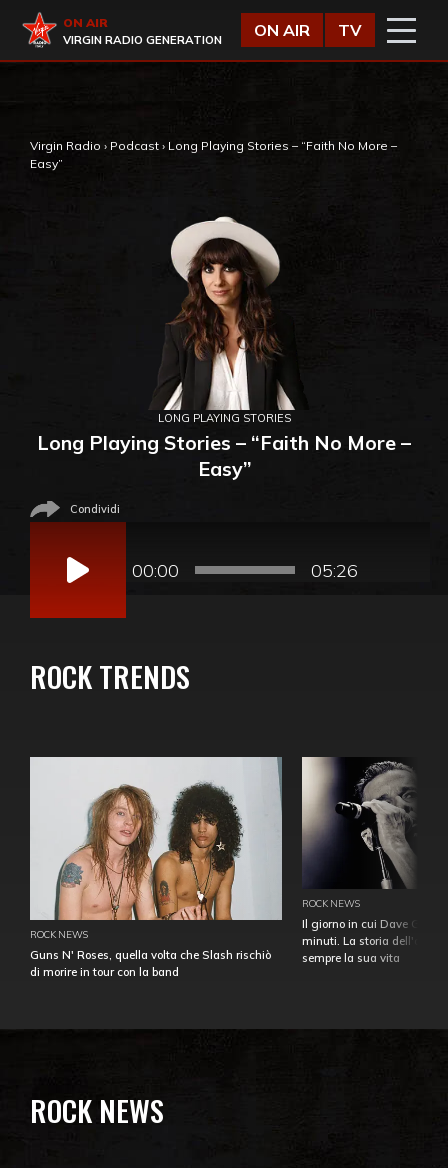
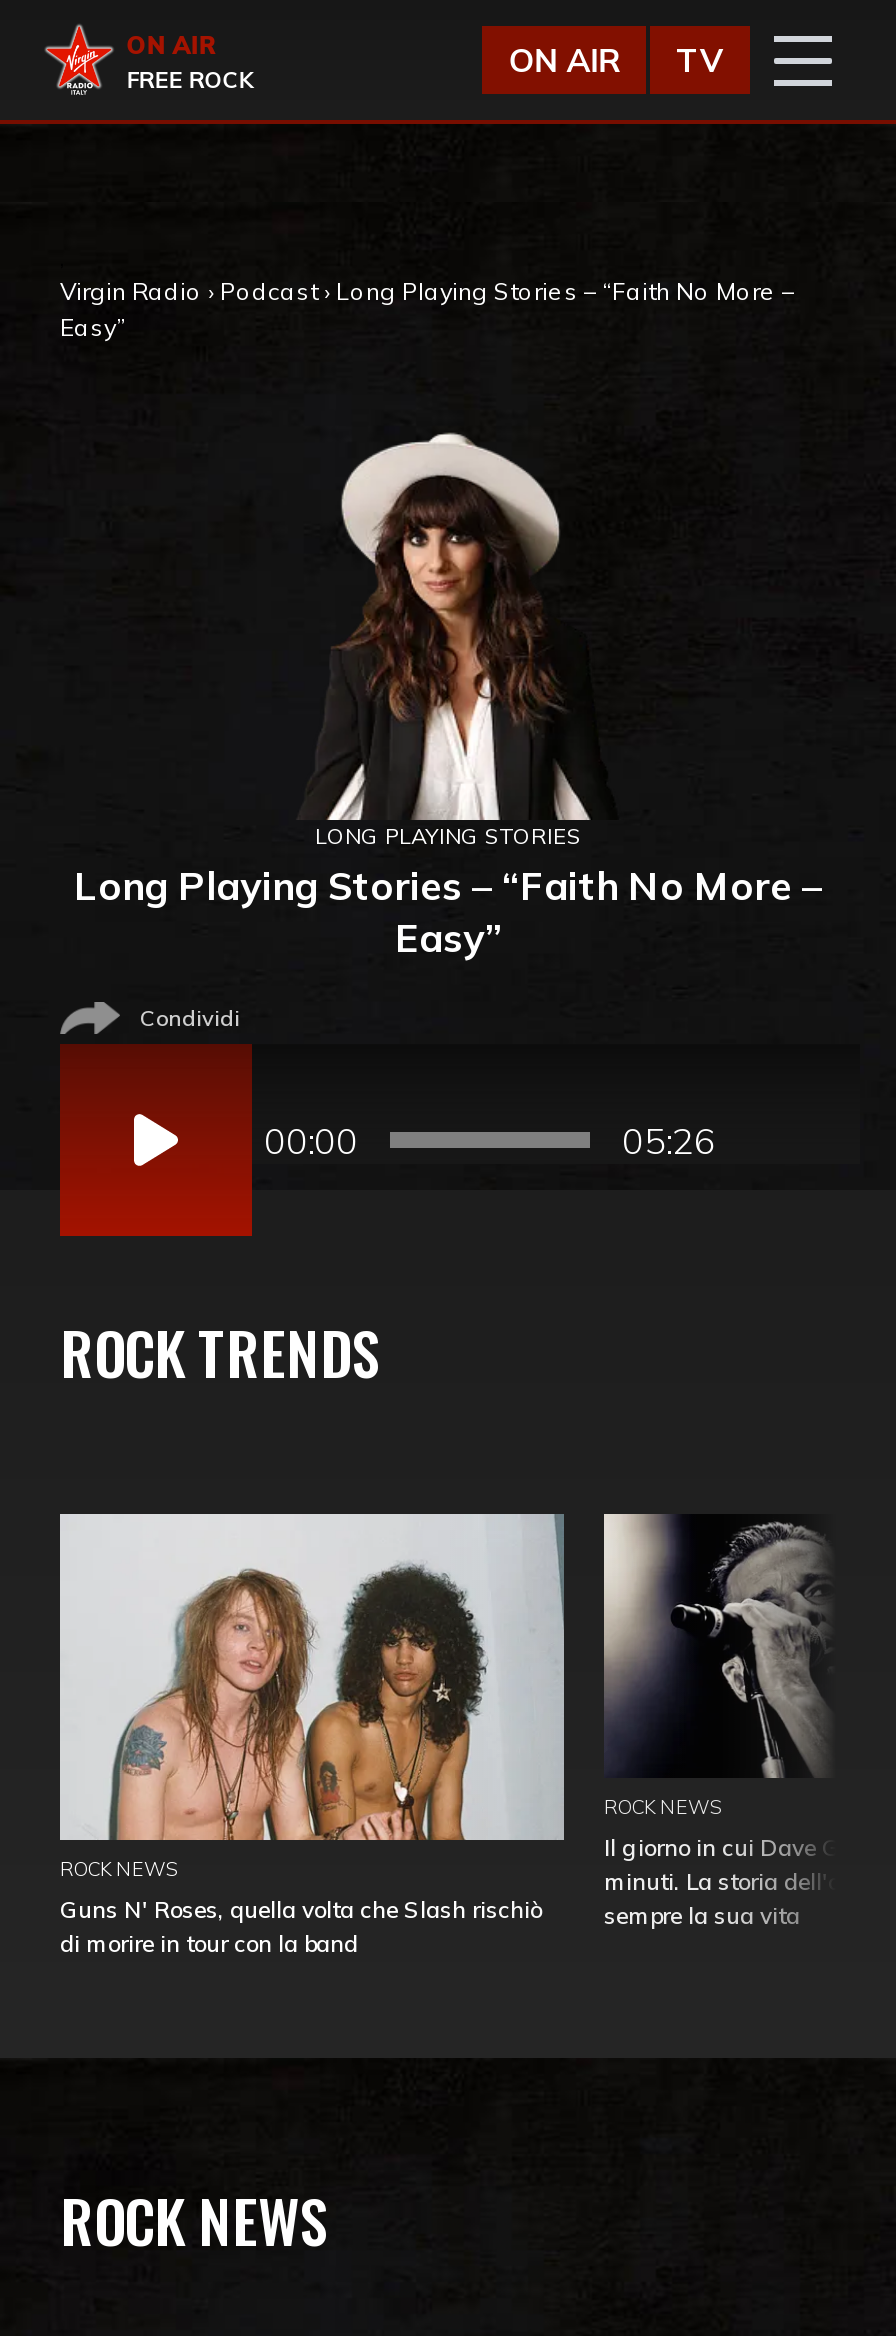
- VIRGIN RADIO GENERATION
+ FREE ROCK
